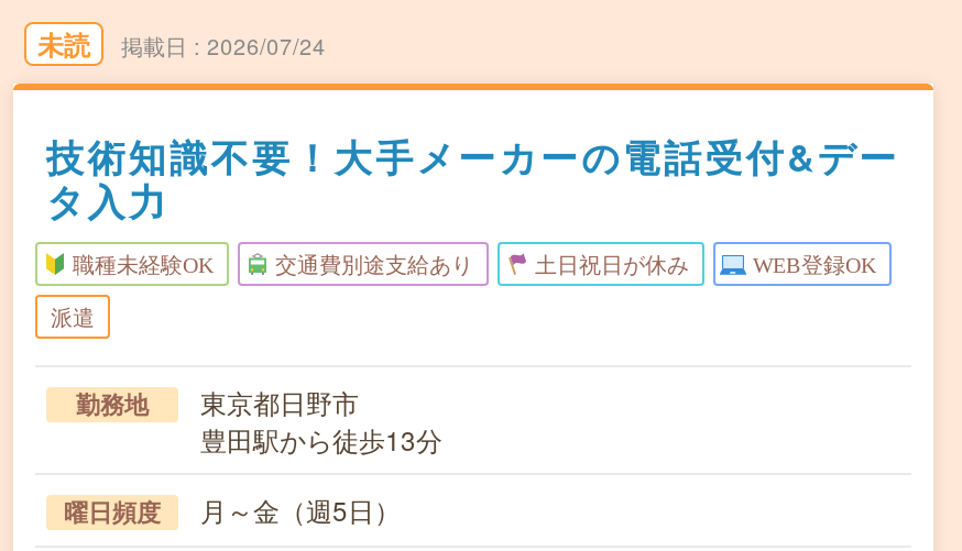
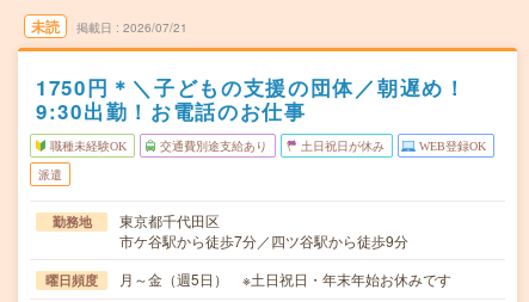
- 2026/07/24
+ 2026/07/21

- 技術知識不要！大手メーカーの電話受付&デー
- タ入力
+ 1750円＊＼子どもの支援の団体／朝遅め！
+ 9:30出勤！お電話のお仕事

- 東京都日野市
- 豊田駅から徒歩13分
+ 東京都千代田区
+ 市ケ谷駅から徒歩7分／四ツ谷駅から徒歩9分

- 月～金（週5日）
+ 月～金（週5日） ※土日祝日・年末年始お休みです
